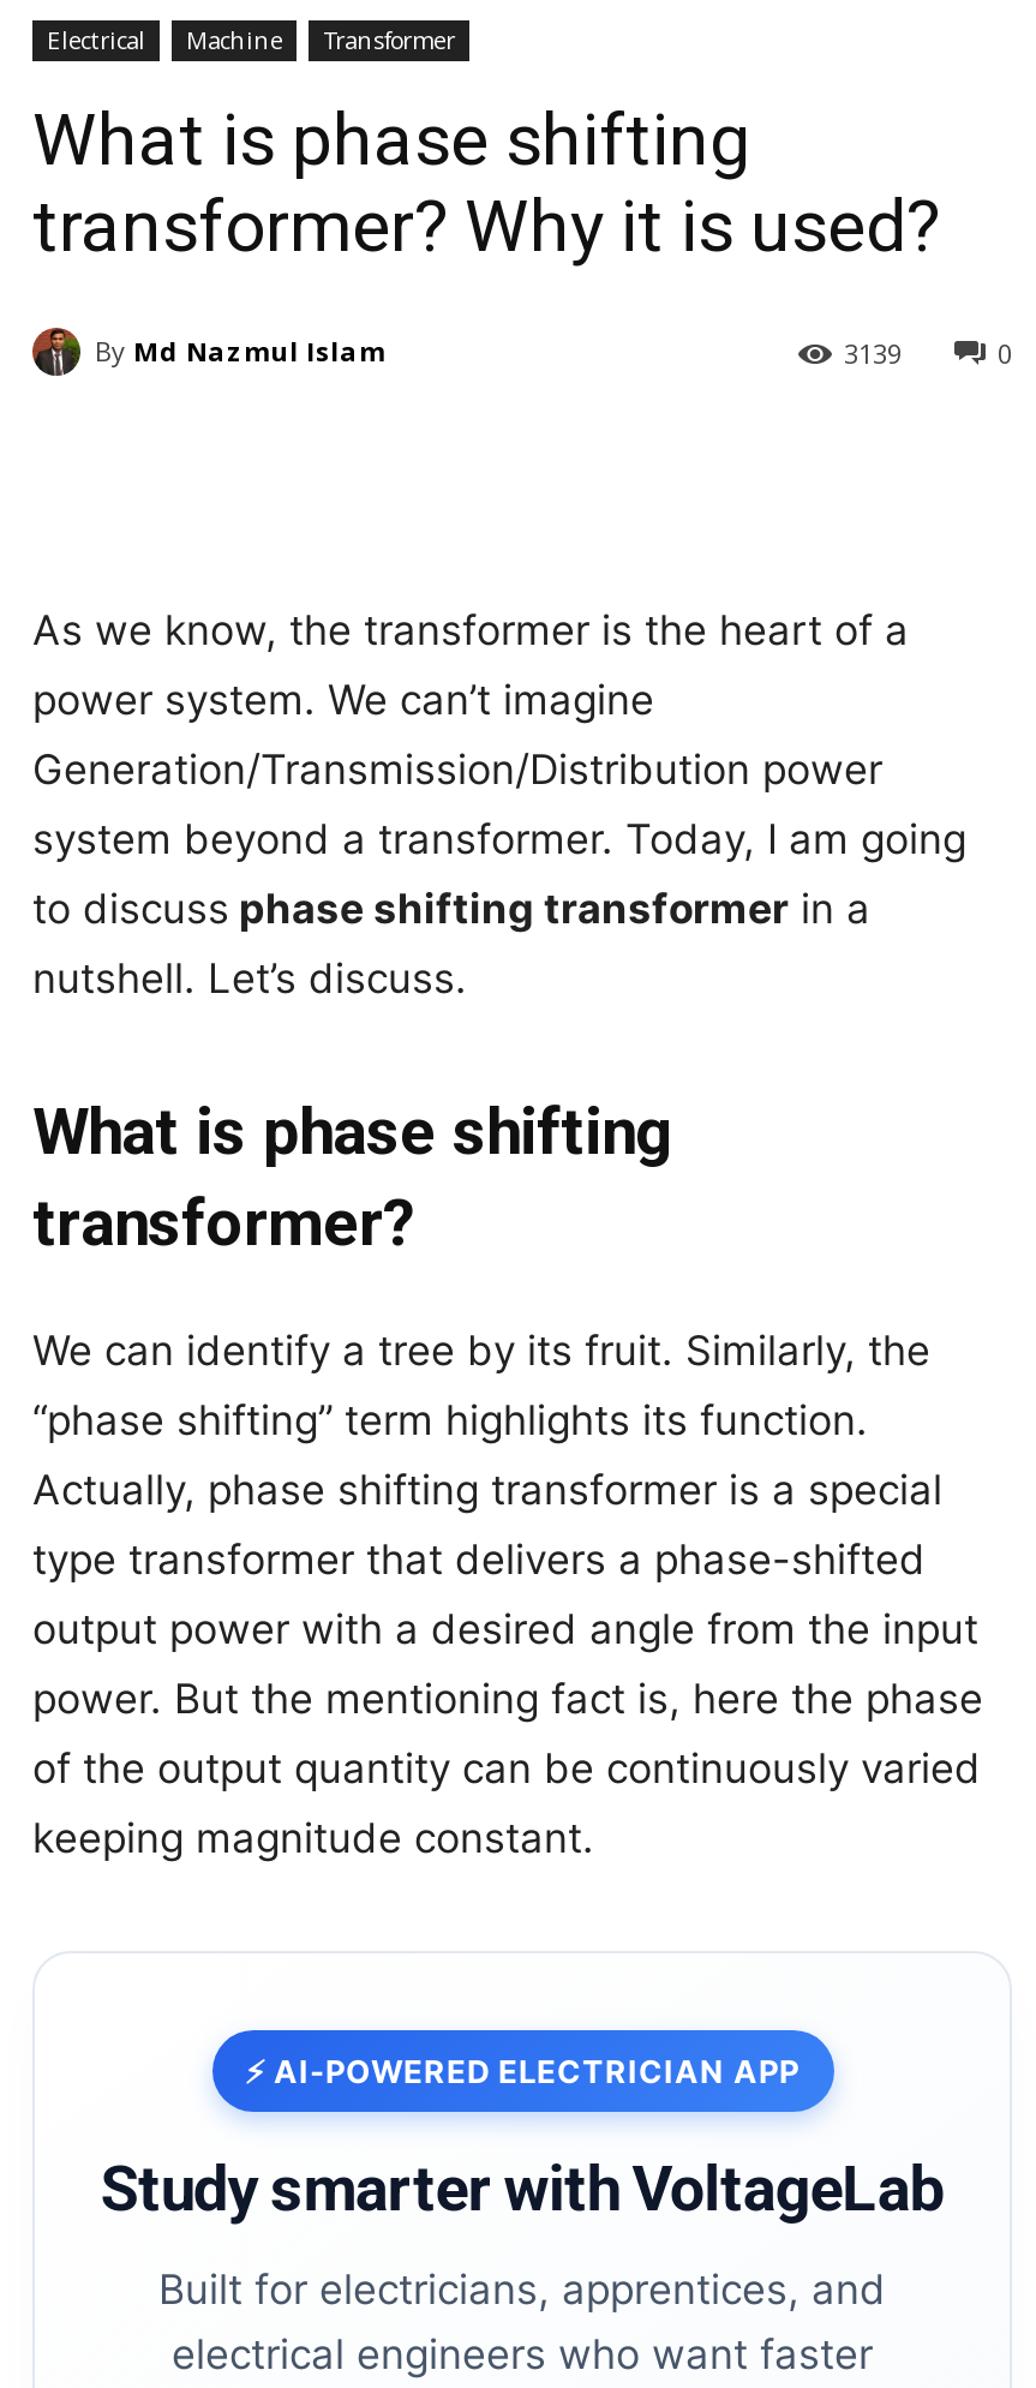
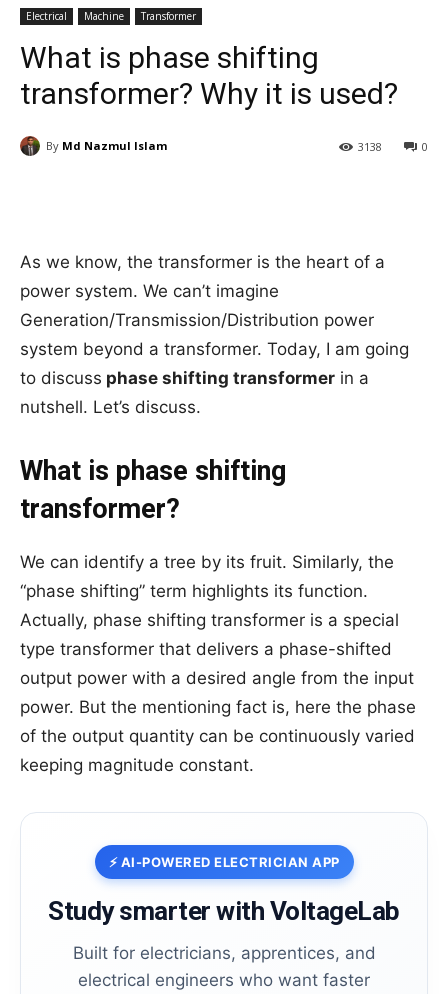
- 3139
+ 3138
